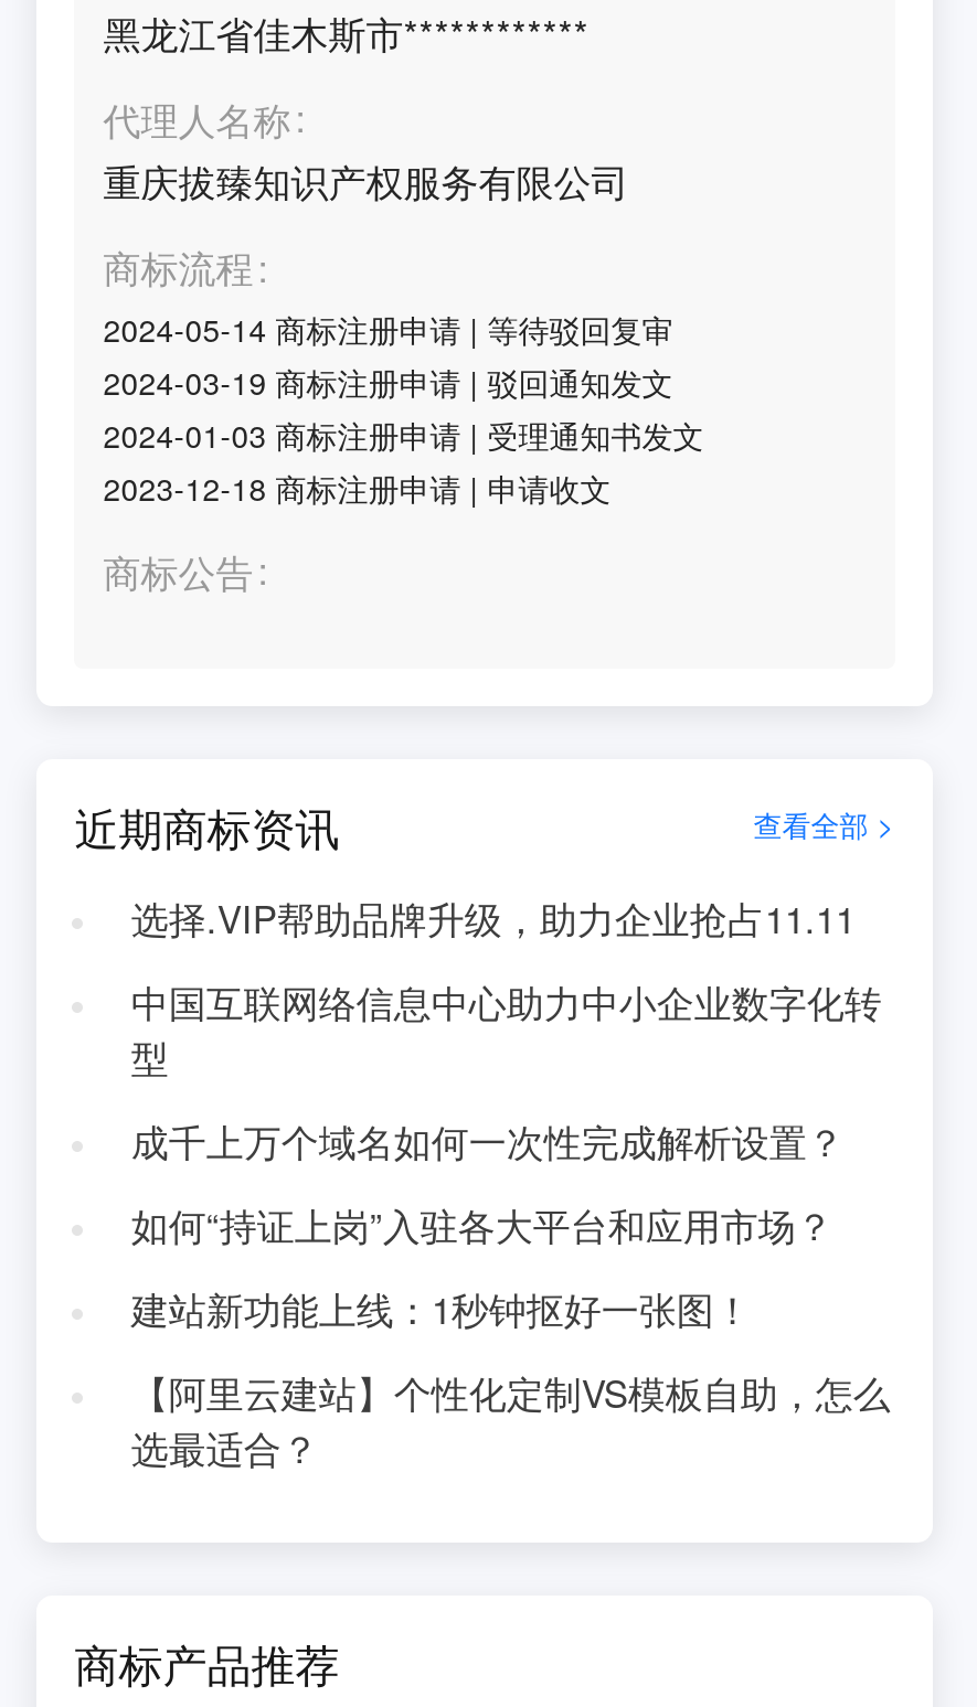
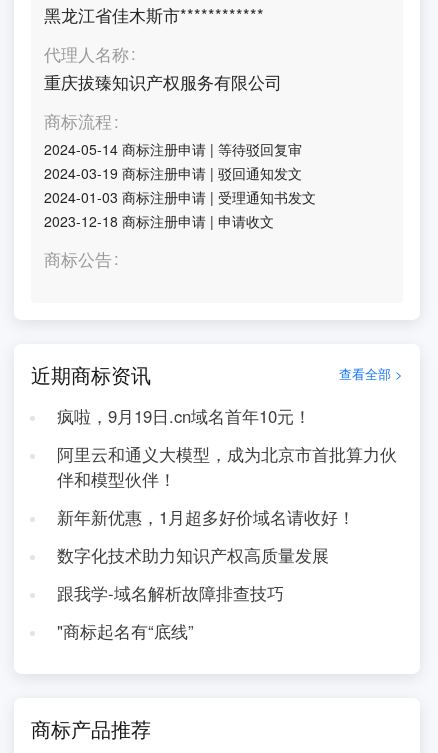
- 选择.VIP帮助品牌升级，助力企业抢占11.11
+ 疯啦，9月19日.cn域名首年10元！

- 中国互联网络信息中心助力中小企业数字化转
- 型
+ 阿里云和通义大模型，成为北京市首批算力伙
+ 伴和模型伙伴！

- 成千上万个域名如何一次性完成解析设置？
+ 新年新优惠，1月超多好价域名请收好！

- 如何“持证上岗”入驻各大平台和应用市场？
+ 数字化技术助力知识产权高质量发展

- 建站新功能上线：1秒钟抠好一张图！
+ 跟我学-域名解析故障排查技巧

- 【阿里云建站】个性化定制VS模板自助，怎么
- 选最适合？
+ "商标起名有“底线”
